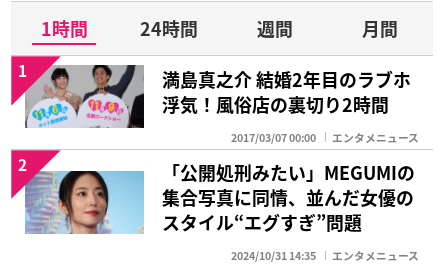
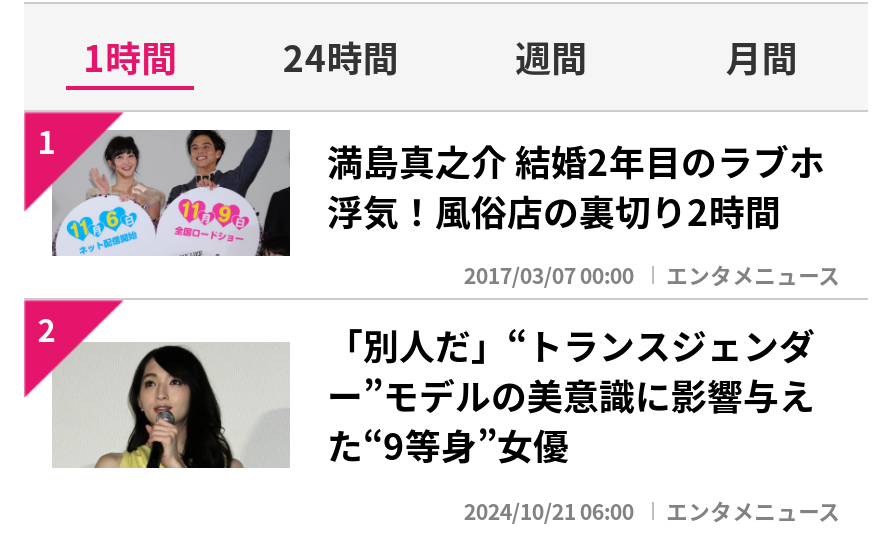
- [image]
- 「公開処刑みたい」MEGUMIの
- 集合写真に同情、並んだ女優の
- スタイル“エグすぎ”問題
+ [image]
+ 「別人だ」“トランスジェンダ
+ ー”モデルの美意識に影響与え
+ た“9等身”女優

- 2024/10/31 14:35 エンタメニュース
+ 2024/10/21 06:00 エンタメニュース
